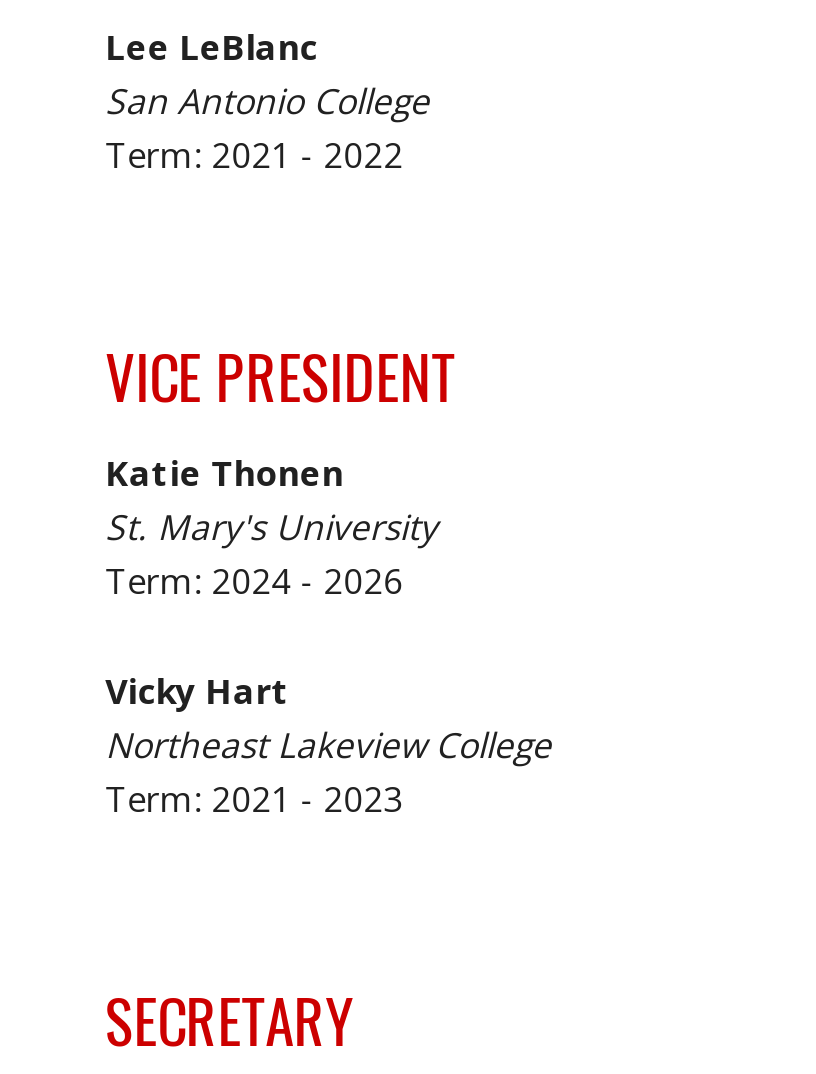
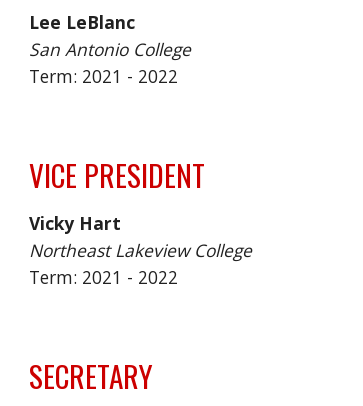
- Katie Thonen
- St. Mary's University
- Term: 2024 - 2026

- Term: 2021 - 2023
+ Term: 2021 - 2022
